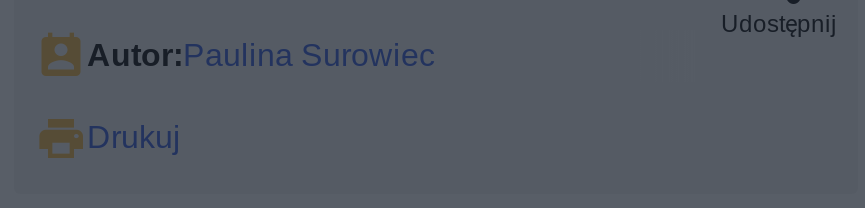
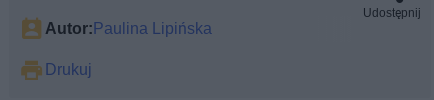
- Autor:Paulina Surowiec
+ Autor:Paulina Lipińska
